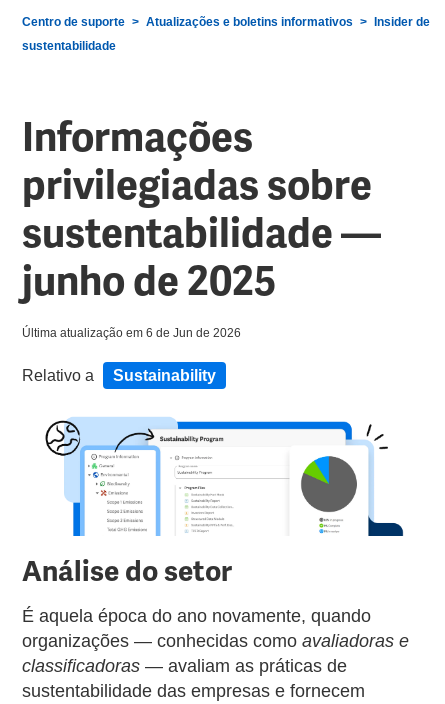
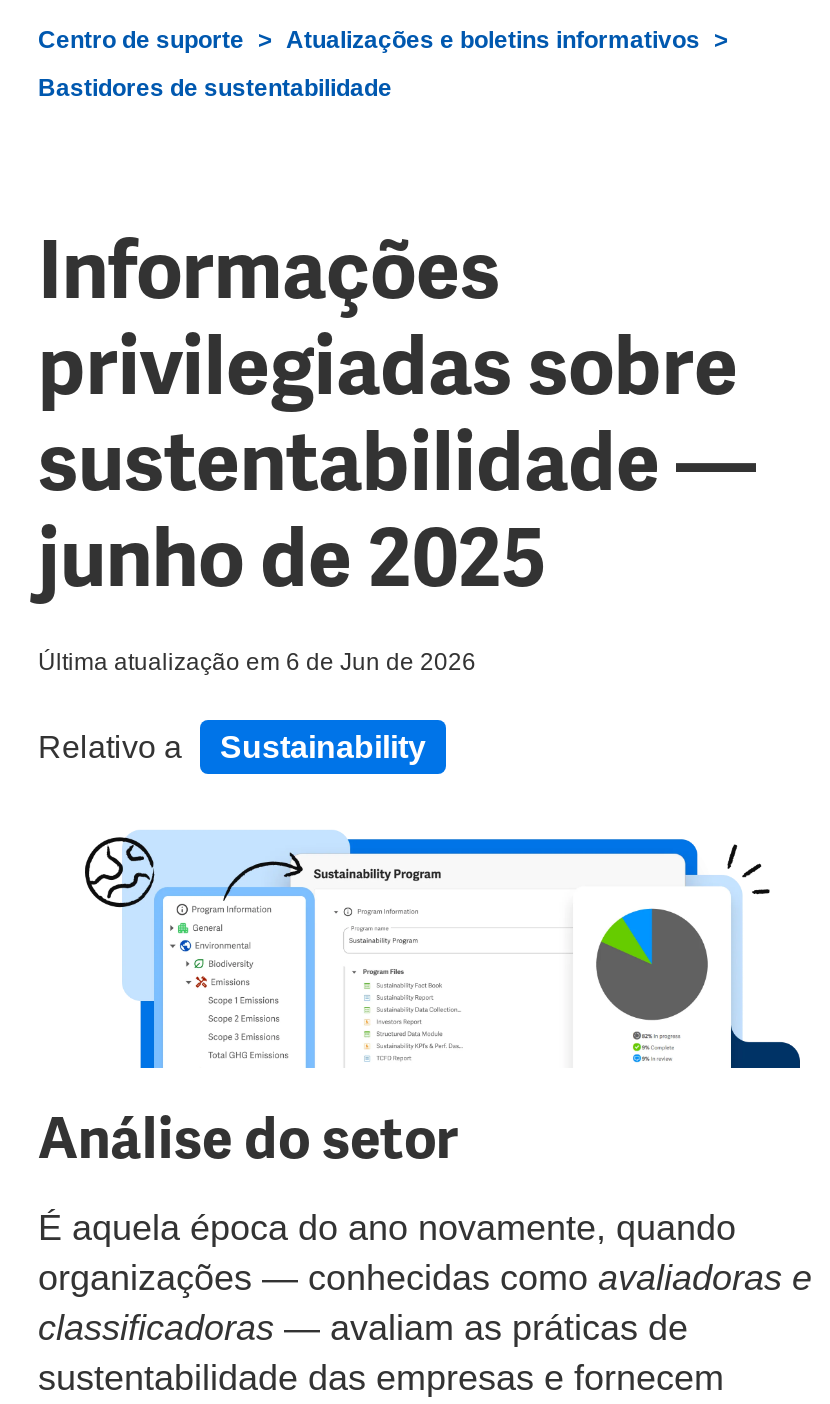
- Insider de
- sustentabilidade
+ Bastidores de sustentabilidade
